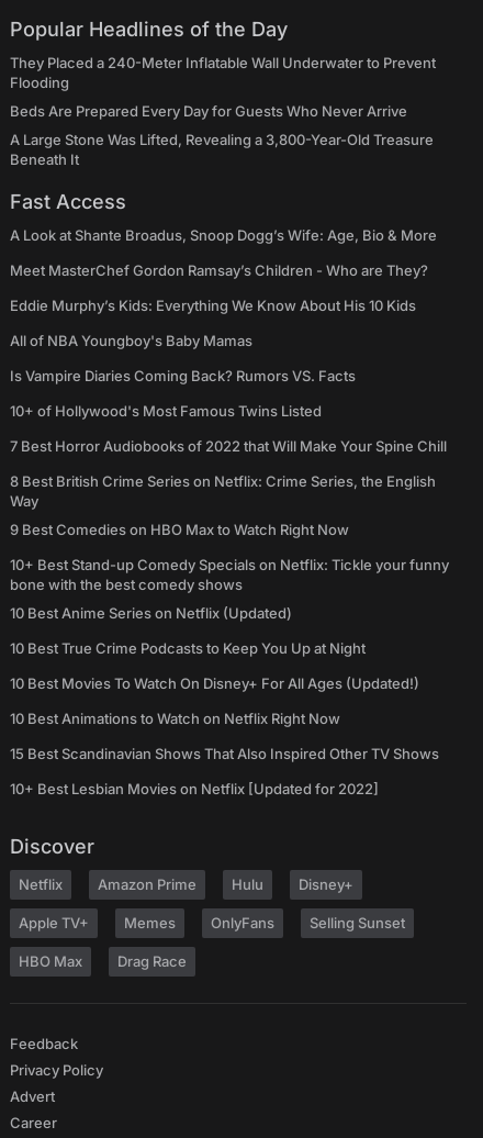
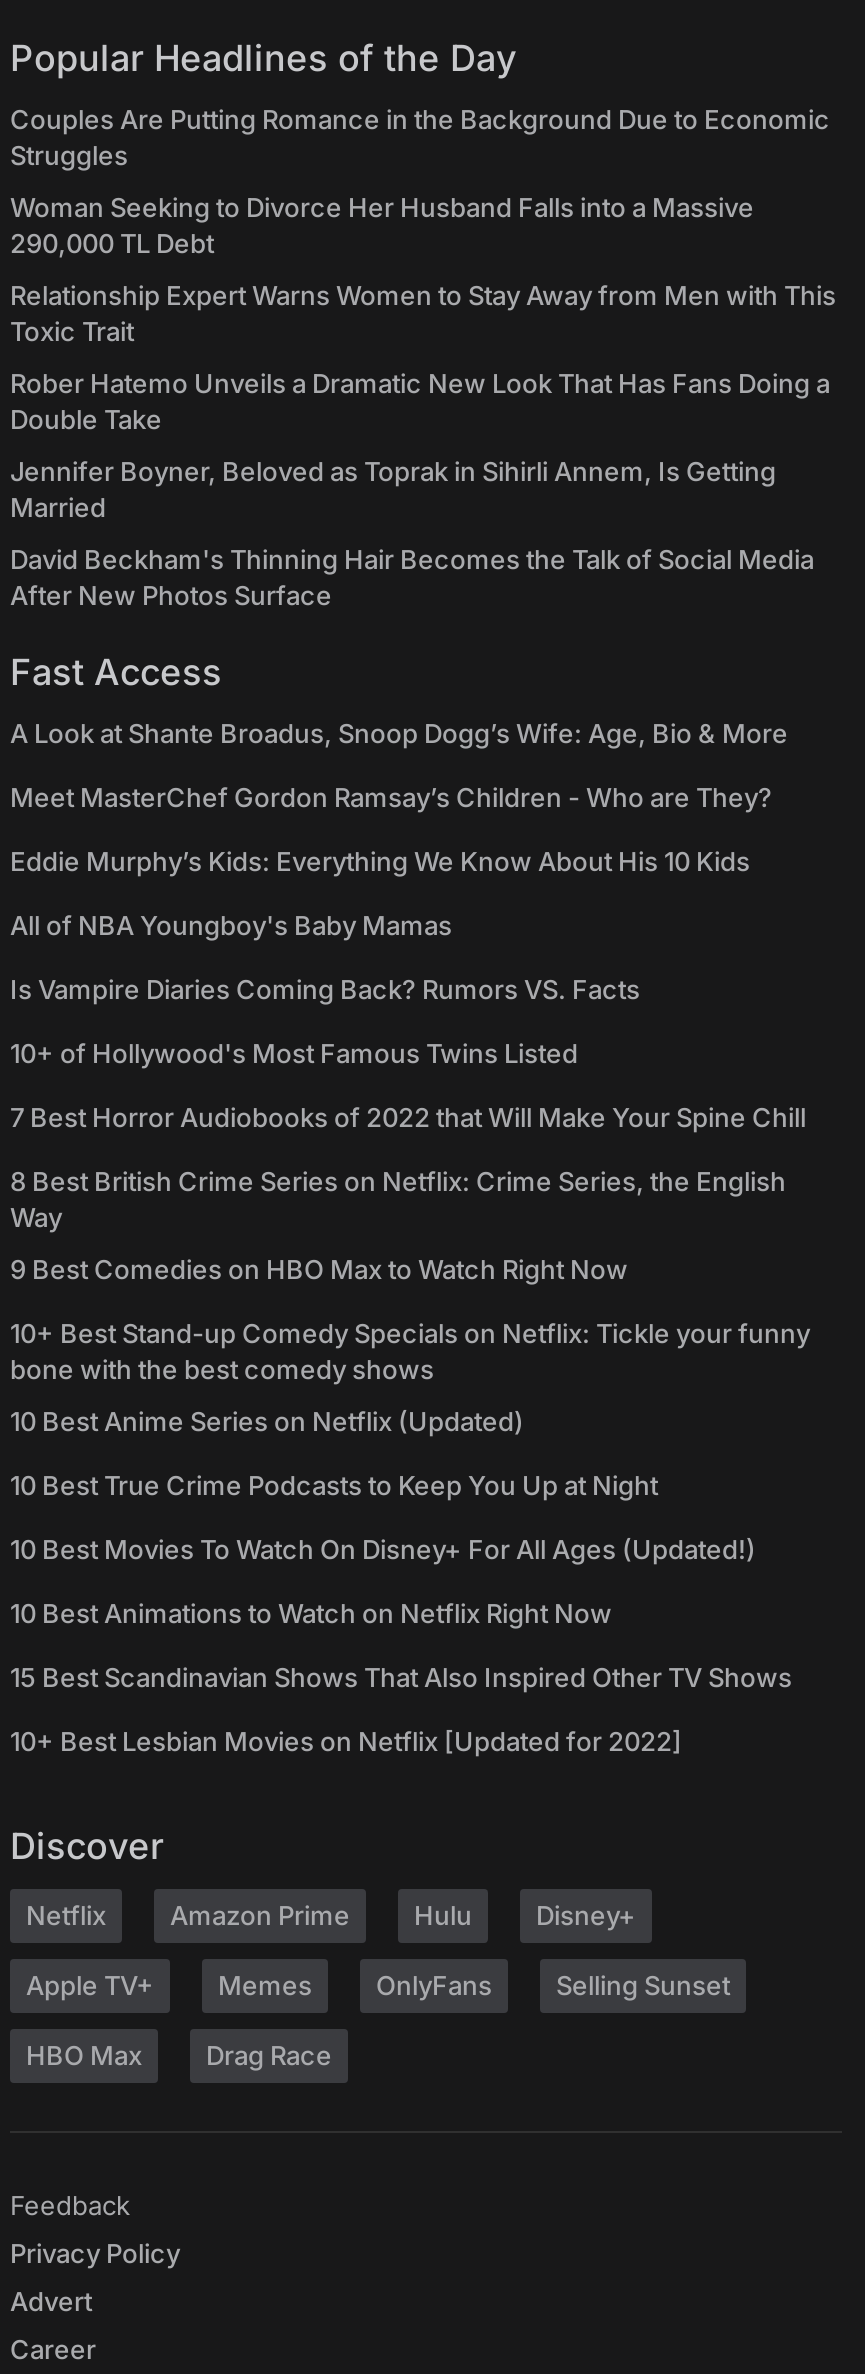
- They Placed a 240-Meter Inflatable Wall Underwater to Prevent
- Flooding
- Beds Are Prepared Every Day for Guests Who Never Arrive
- A Large Stone Was Lifted, Revealing a 3,800-Year-Old Treasure
- Beneath It
+ Couples Are Putting Romance in the Background Due to Economic
+ Struggles
+ Woman Seeking to Divorce Her Husband Falls into a Massive
+ 290,000 TL Debt
+ Relationship Expert Warns Women to Stay Away from Men with This
+ Toxic Trait
+ Rober Hatemo Unveils a Dramatic New Look That Has Fans Doing a
+ Double Take
+ Jennifer Boyner, Beloved as Toprak in Sihirli Annem, Is Getting
+ Married
+ David Beckham's Thinning Hair Becomes the Talk of Social Media
+ After New Photos Surface
